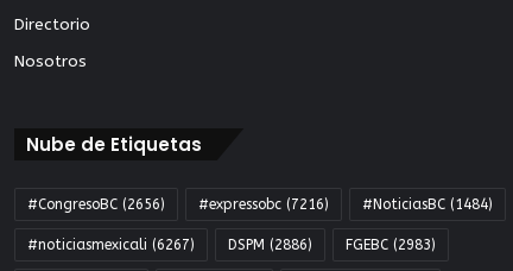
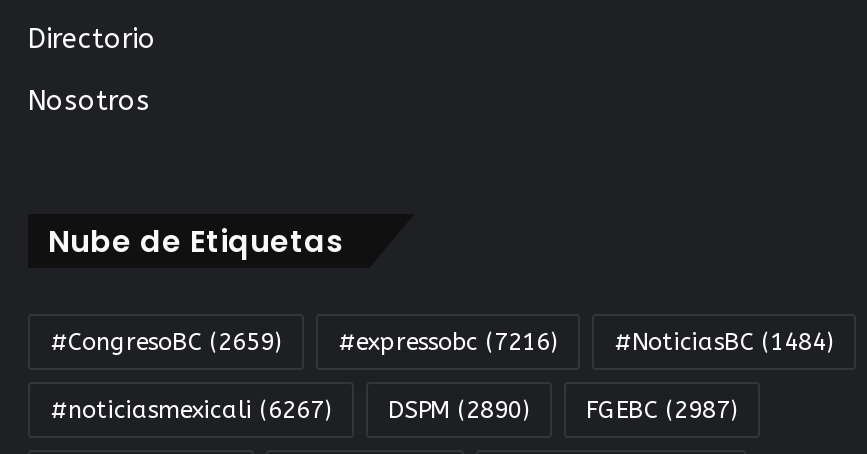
- #CongresoBC (2656) #expressobc (7216) #NoticiasBC (1484)
+ #CongresoBC (2659) #expressobc (7216) #NoticiasBC (1484)

- DSPM (2886)
+ DSPM (2890)

- FGEBC (2983)
+ FGEBC (2987)
